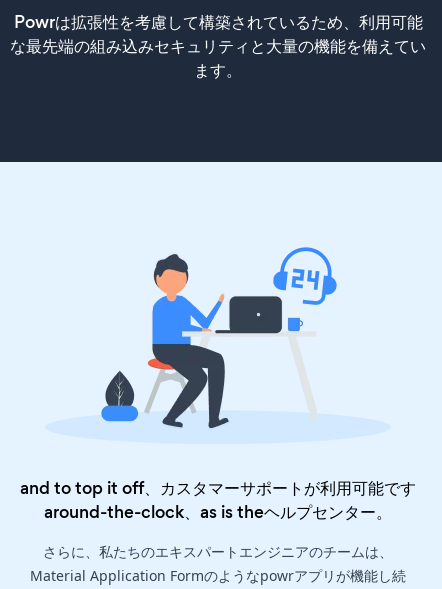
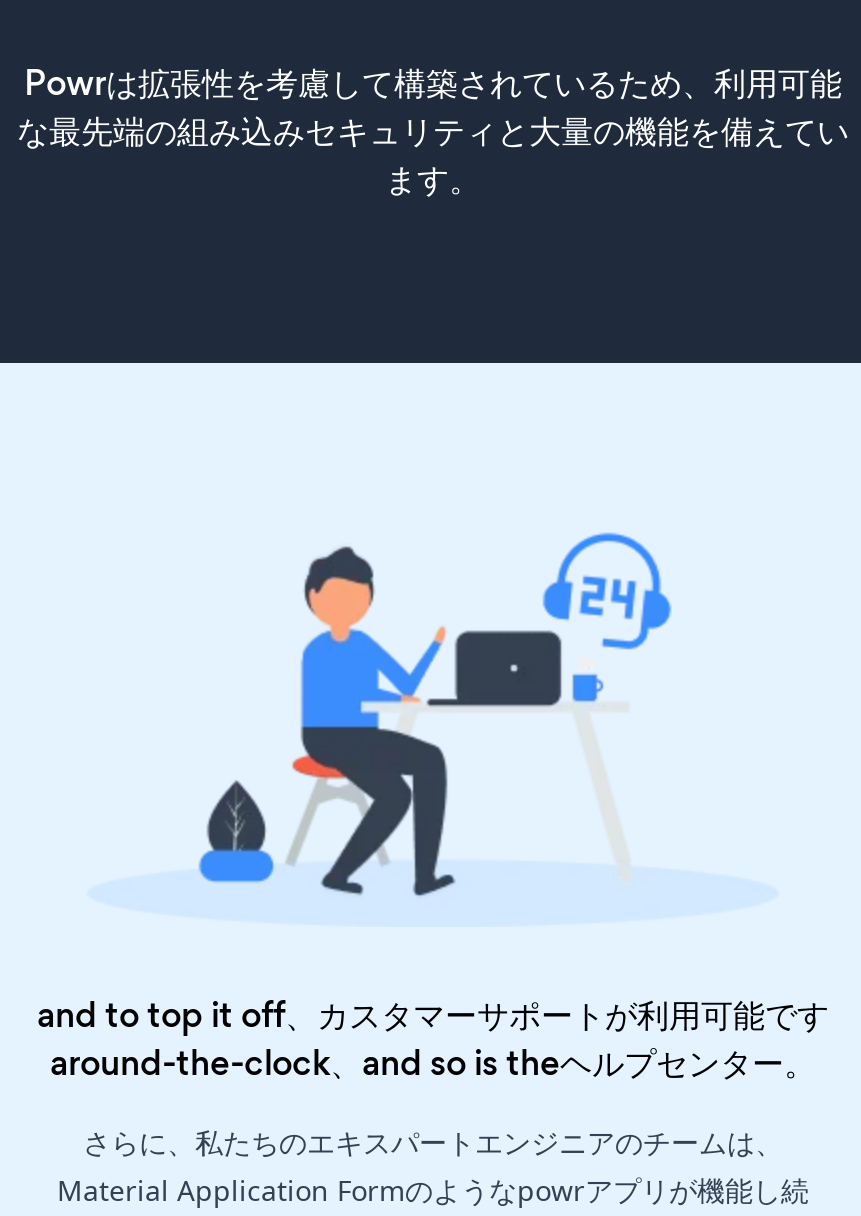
- around-the-clock、as is theヘルプセンター。
+ around-the-clock、and so is theヘルプセンター。
